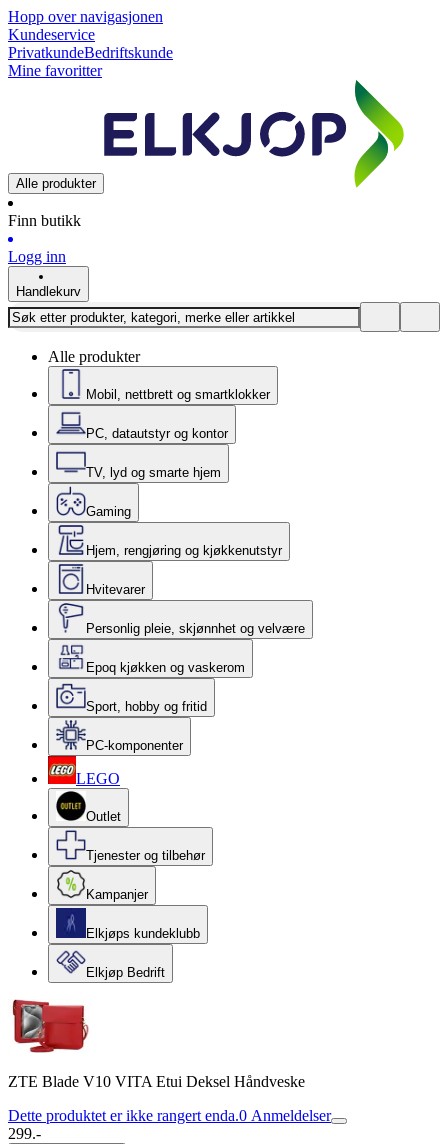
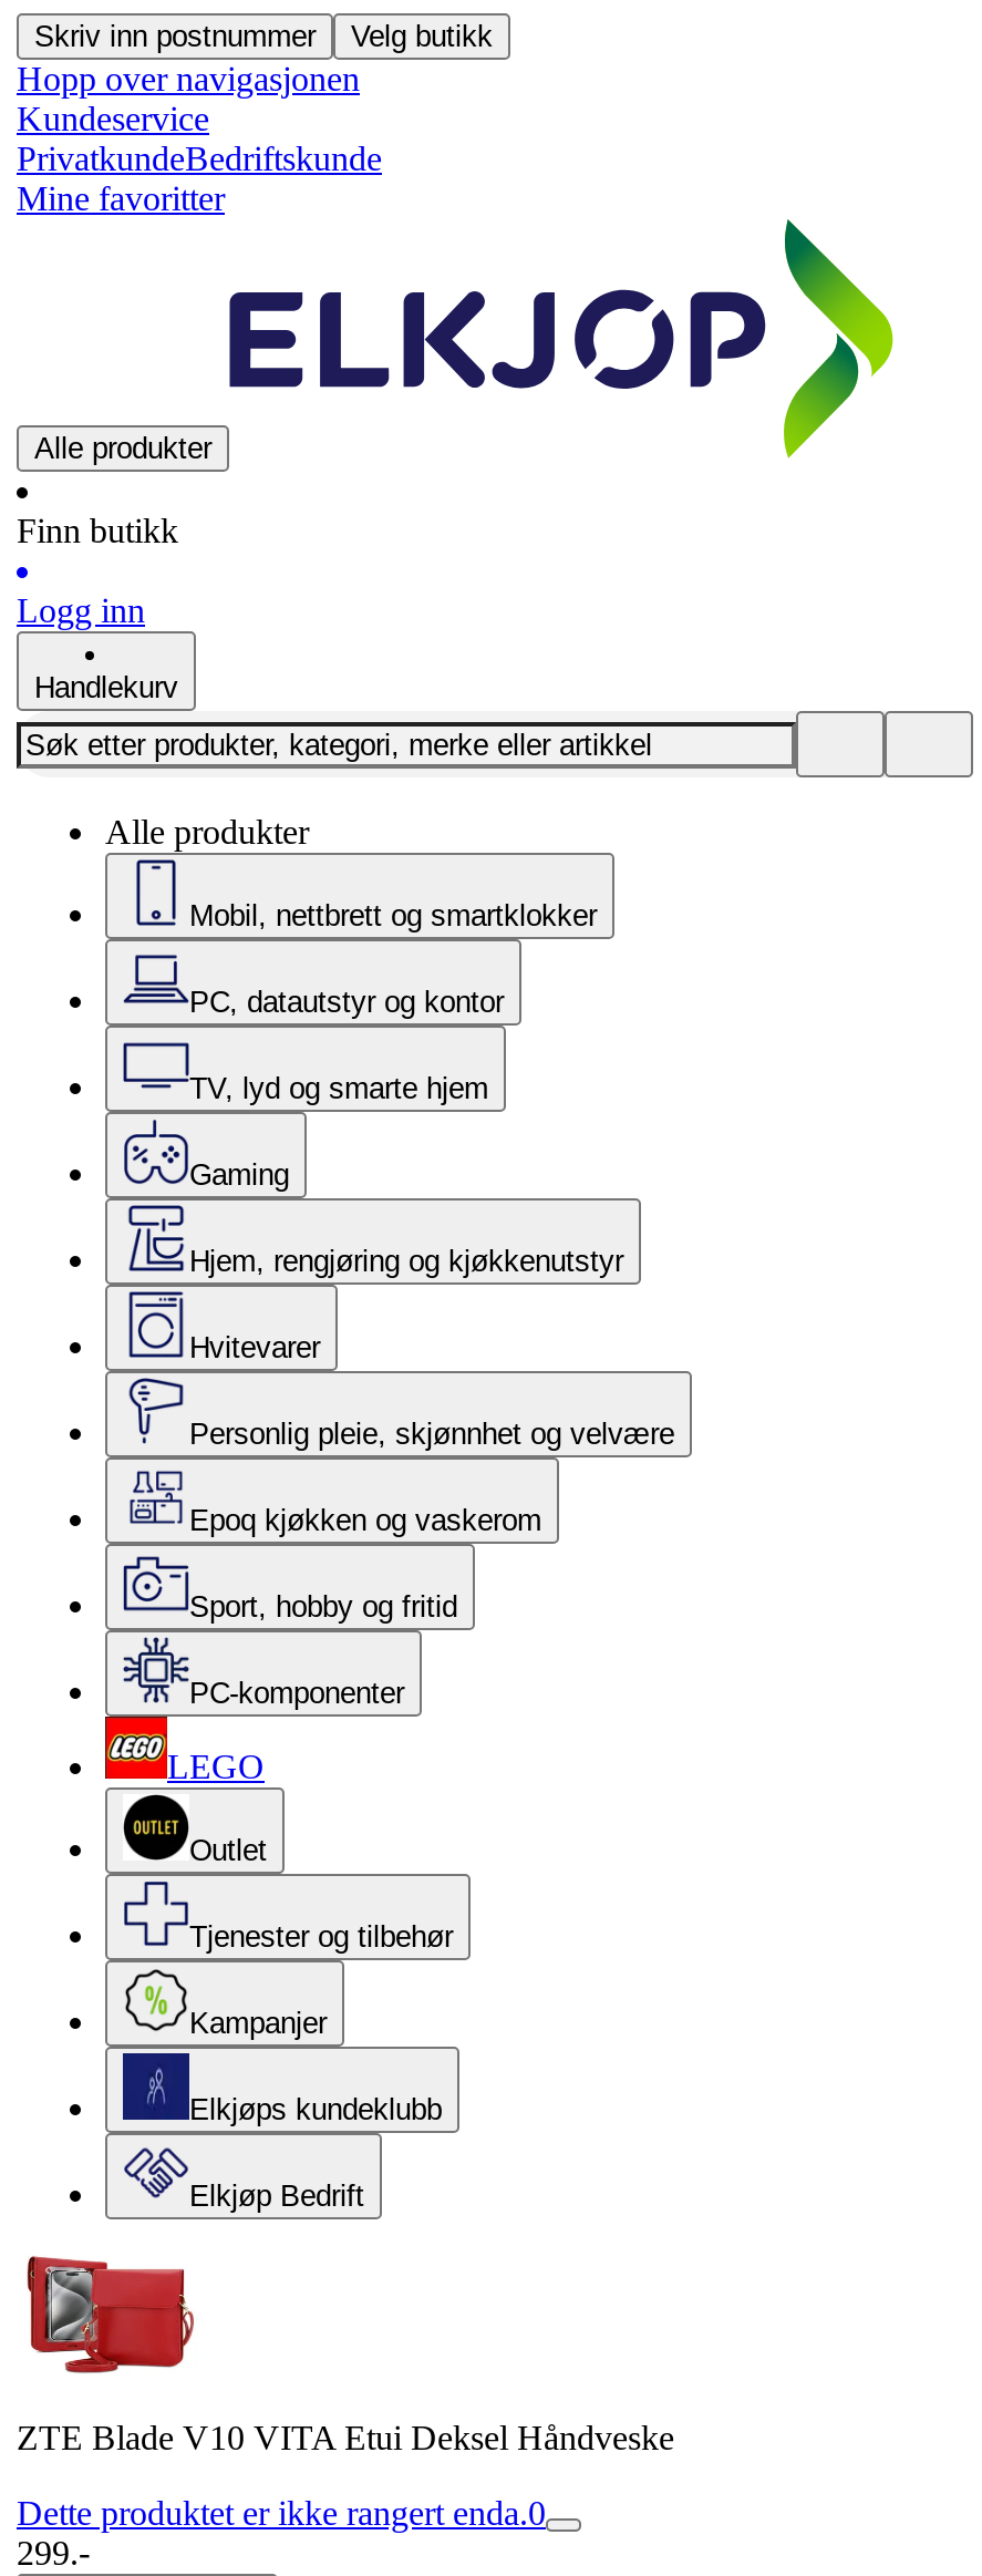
+ Skriv inn postnummer
+ Velg butikk

- Dette produktet er ikke rangert enda.0 Anmeldelser
+ Dette produktet er ikke rangert enda.0
